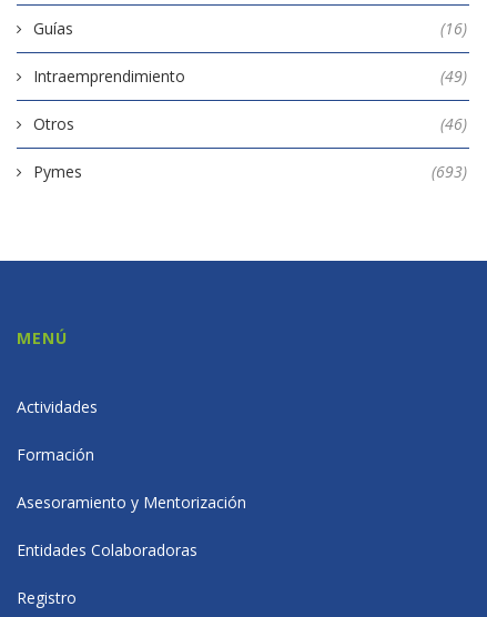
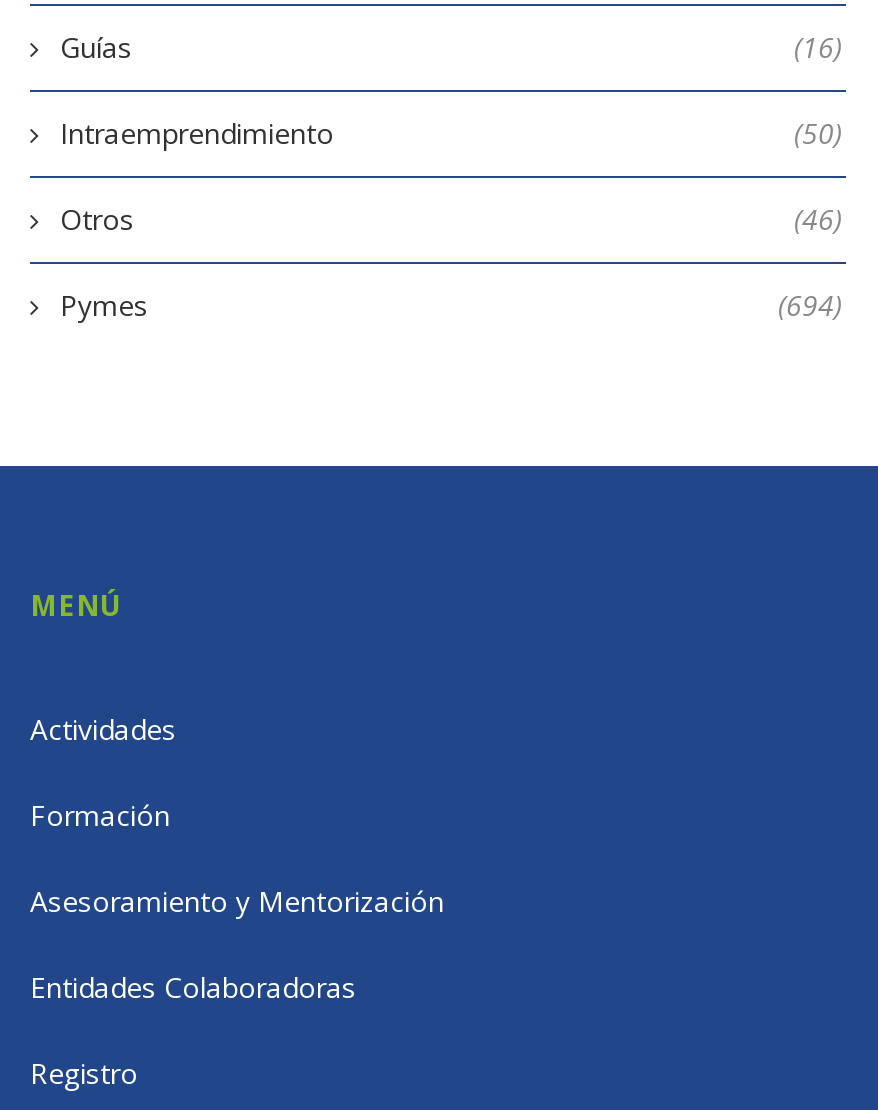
- (49)
+ (50)

- (693)
+ (694)
